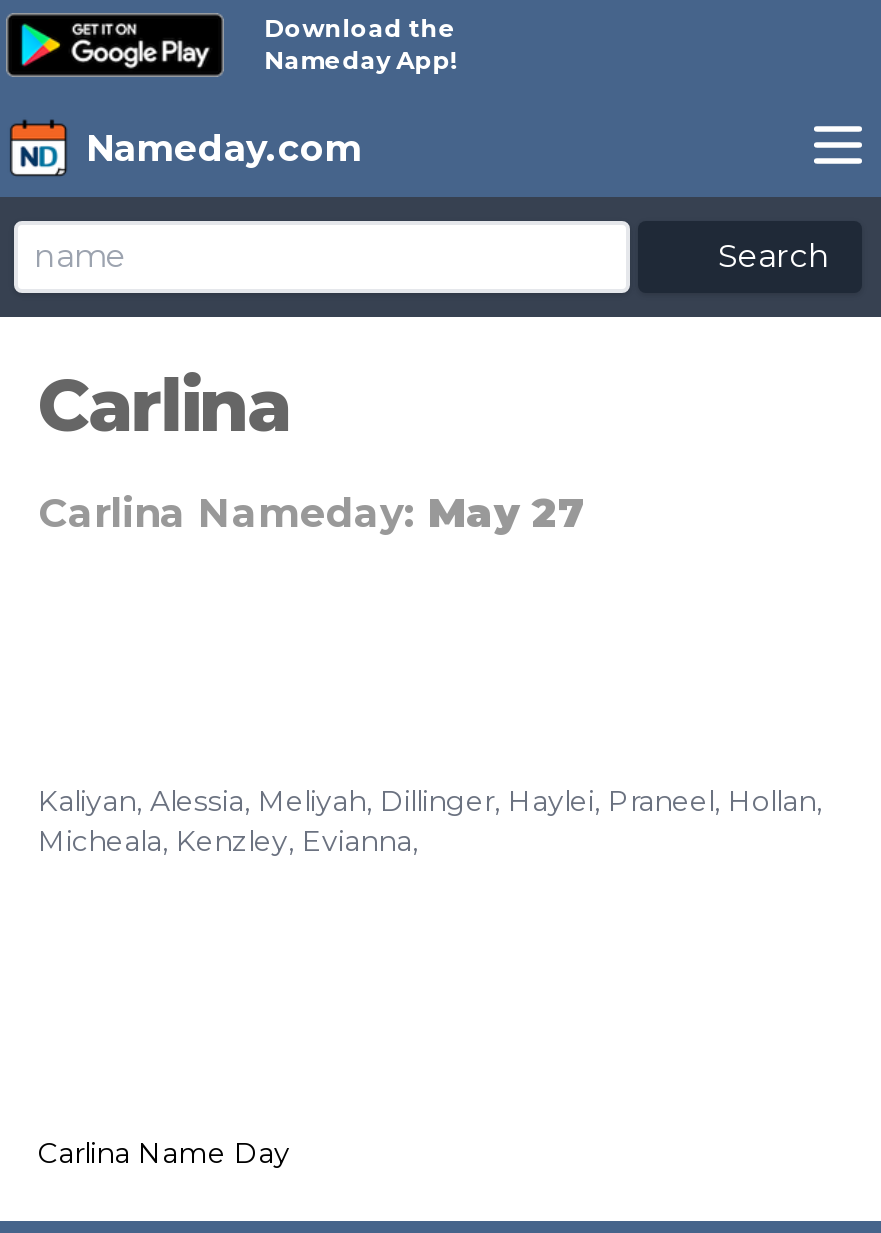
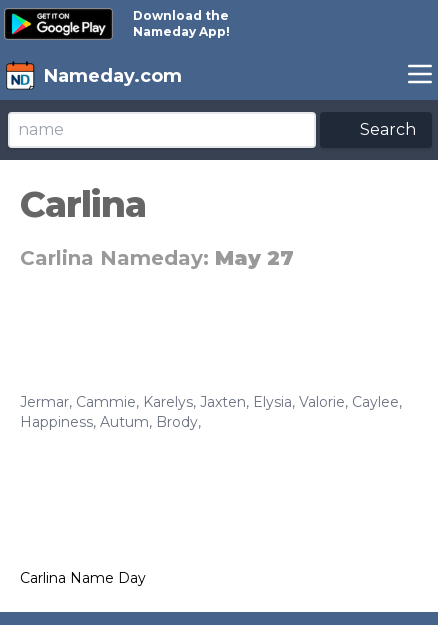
- Kaliyan, Alessia, Meliyah, Dillinger, Haylei, Praneel, Hollan,
- Micheala, Kenzley, Evianna,
+ Jermar, Cammie, Karelys, Jaxten, Elysia, Valorie, Caylee,
+ Happiness, Autum, Brody,
